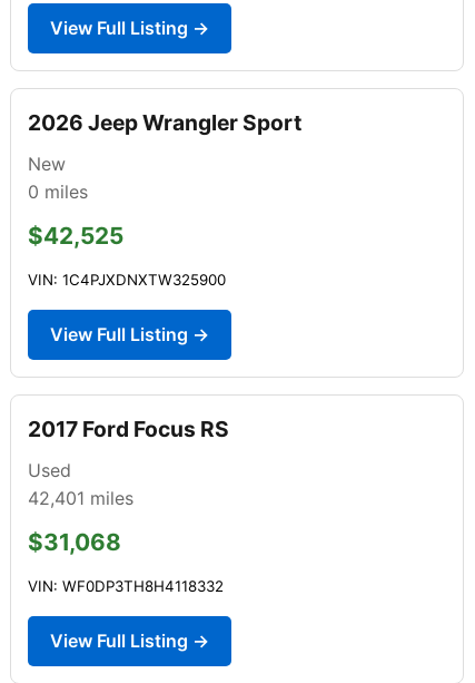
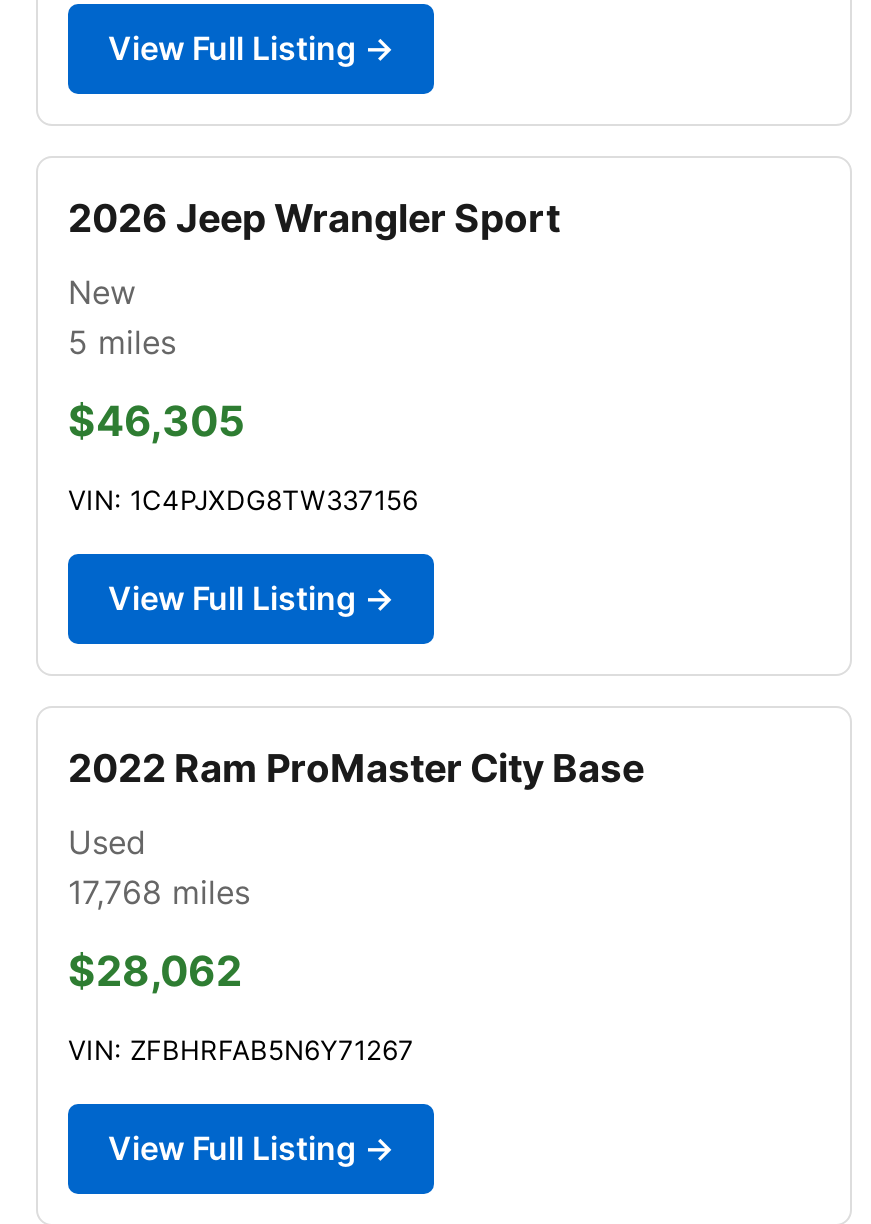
- 0 miles
+ 5 miles

- $42,525
+ $46,305

- VIN: 1C4PJXDNXTW325900
+ VIN: 1C4PJXDG8TW337156

- 2017 Ford Focus RS
+ 2022 Ram ProMaster City Base

- 42,401 miles
+ 17,768 miles

- $31,068
+ $28,062

- VIN: WF0DP3TH8H4118332
+ VIN: ZFBHRFAB5N6Y71267
